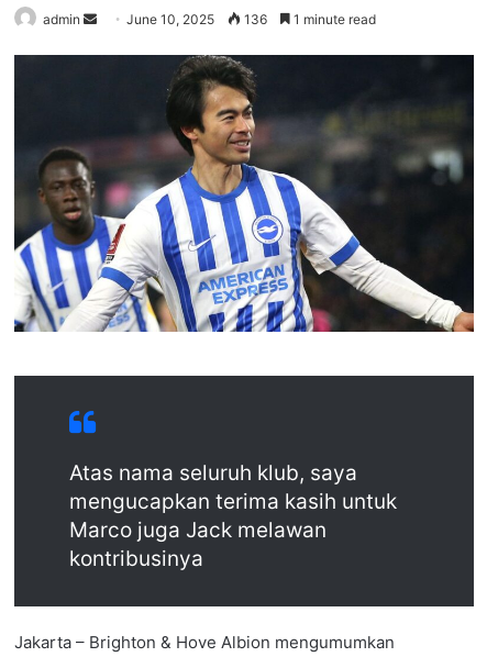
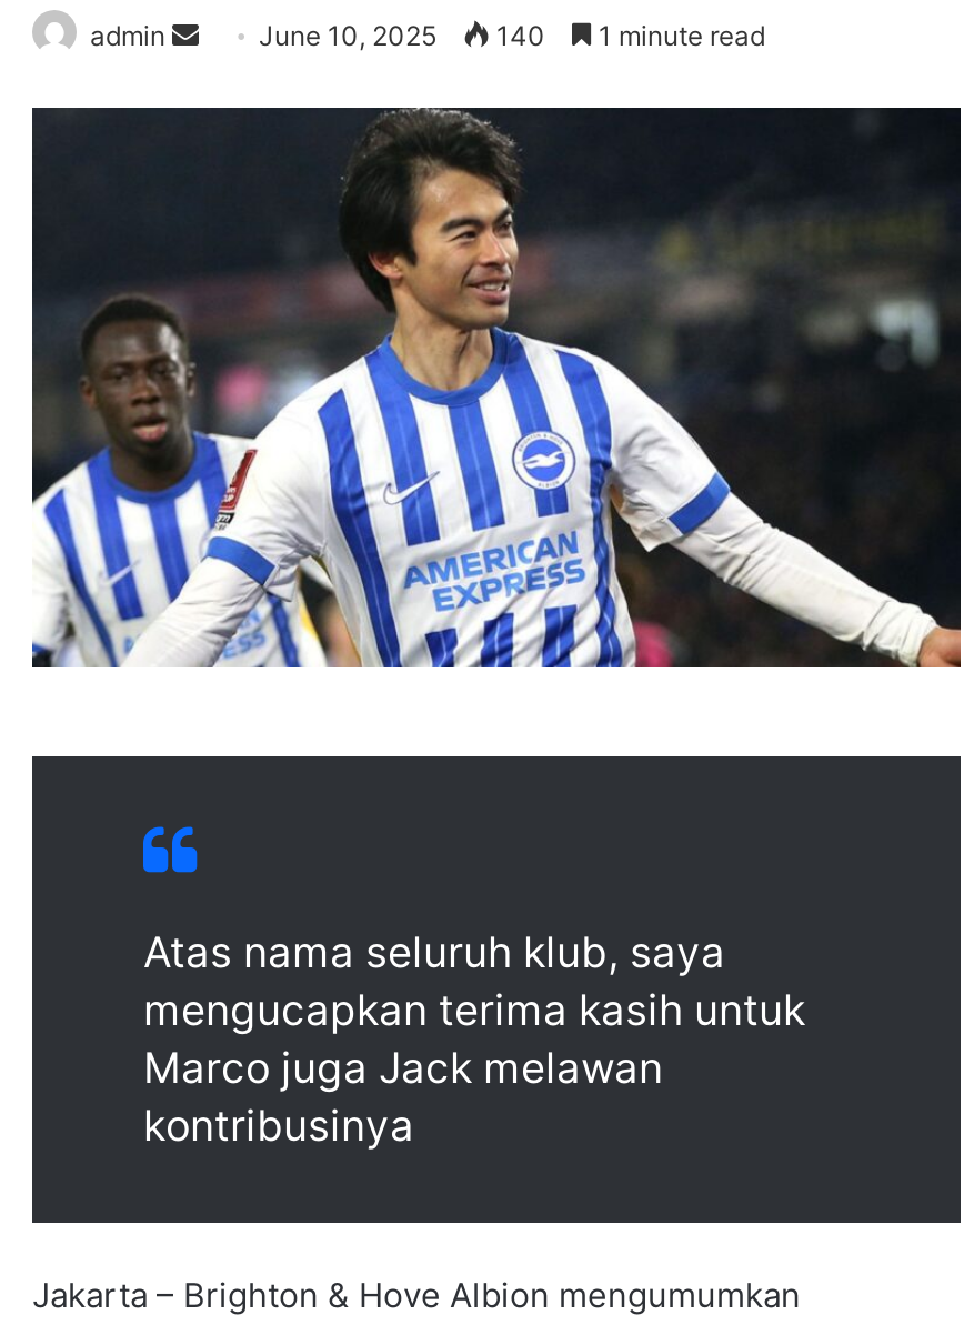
- 136
+ 140
